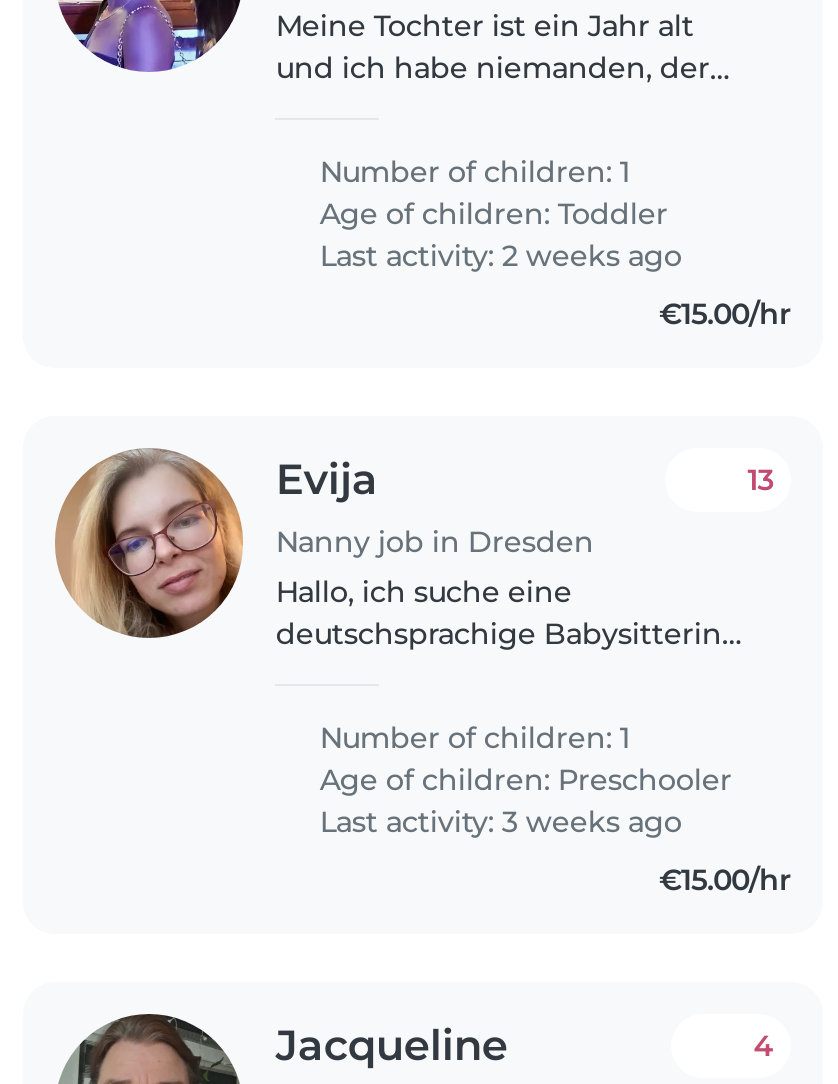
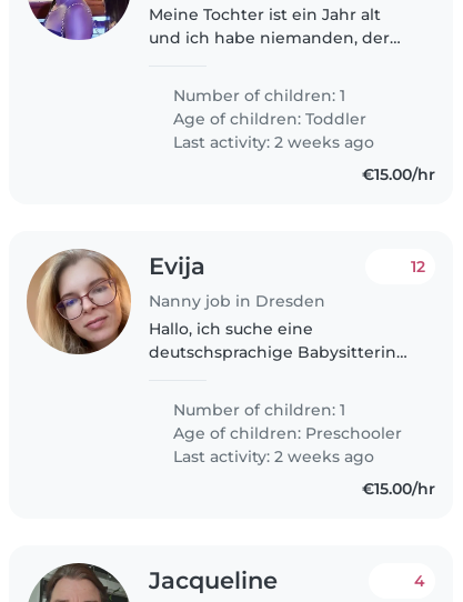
- 13
+ 12

- Last activity: 3 weeks ago
+ Last activity: 2 weeks ago
